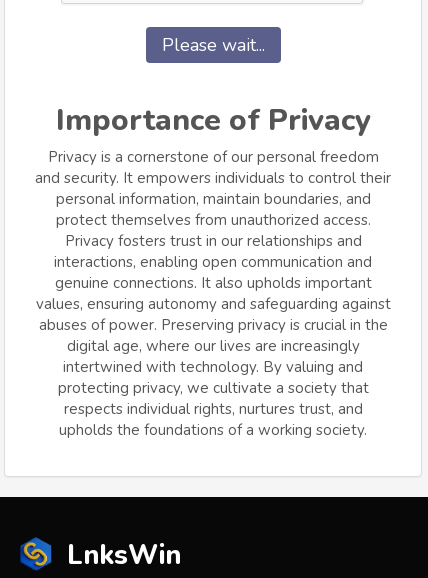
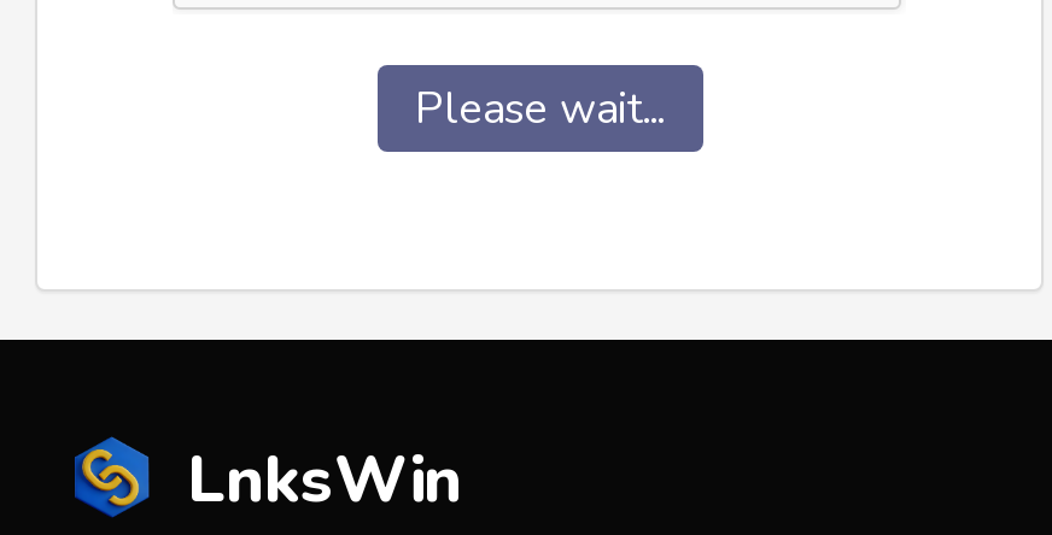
- Importance of Privacy
- Privacy is a cornerstone of our personal freedom
- and security. It empowers individuals to control their
- personal information, maintain boundaries, and
- protect themselves from unauthorized access.
- Privacy fosters trust in our relationships and
- interactions, enabling open communication and
- genuine connections. It also upholds important
- values, ensuring autonomy and safeguarding against
- abuses of power. Preserving privacy is crucial in the
- digital age, where our lives are increasingly
- intertwined with technology. By valuing and
- protecting privacy, we cultivate a society that
- respects individual rights, nurtures trust, and
- upholds the foundations of a working society.
